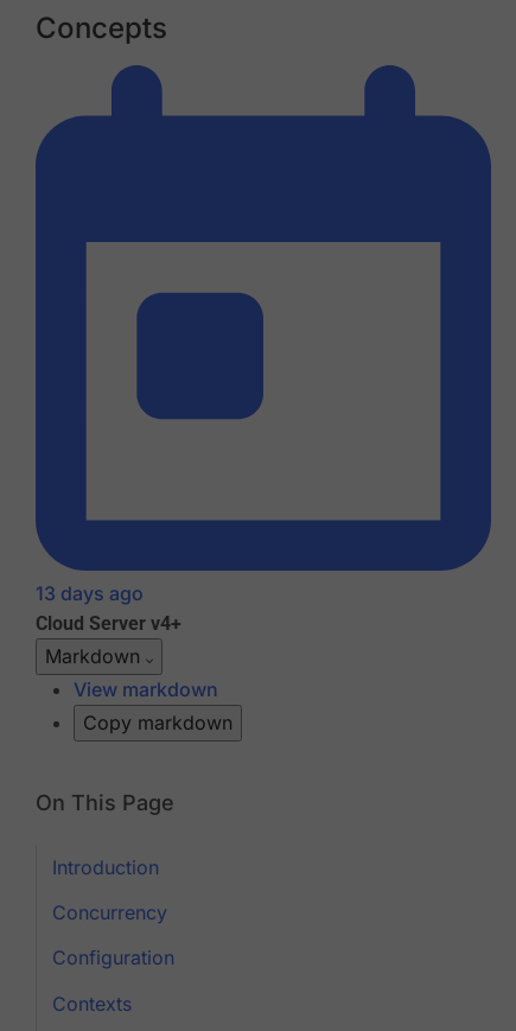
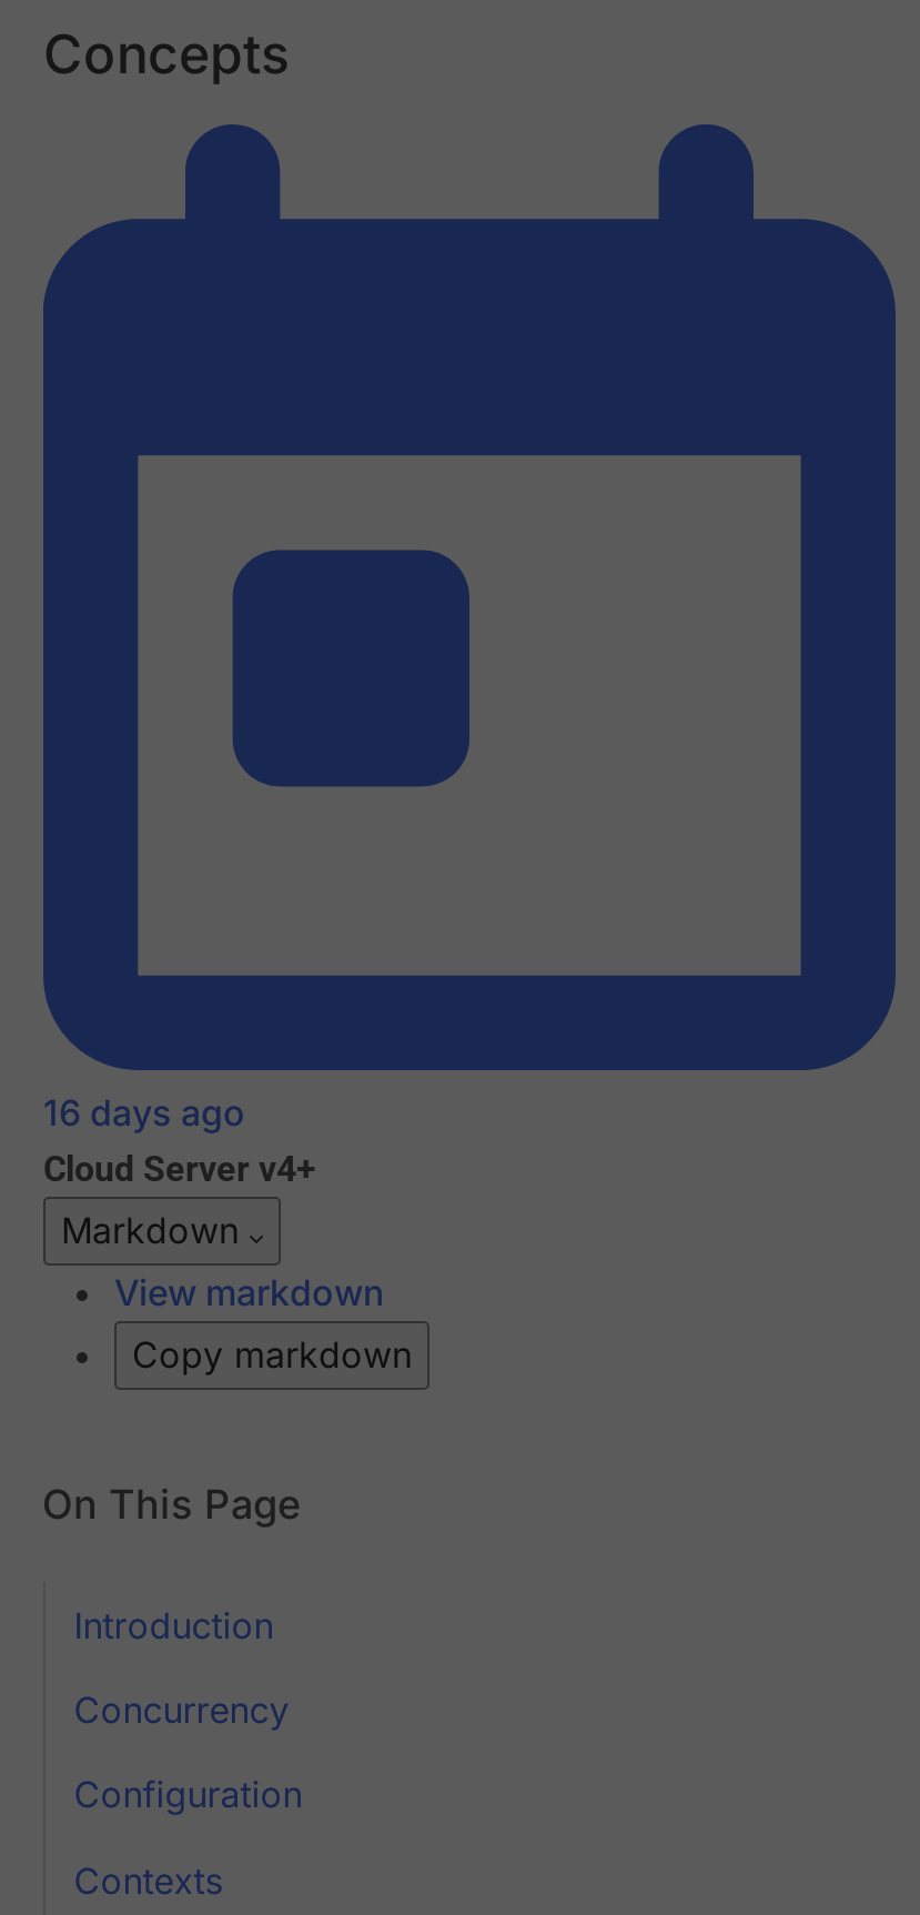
- 13 days ago
+ 16 days ago
